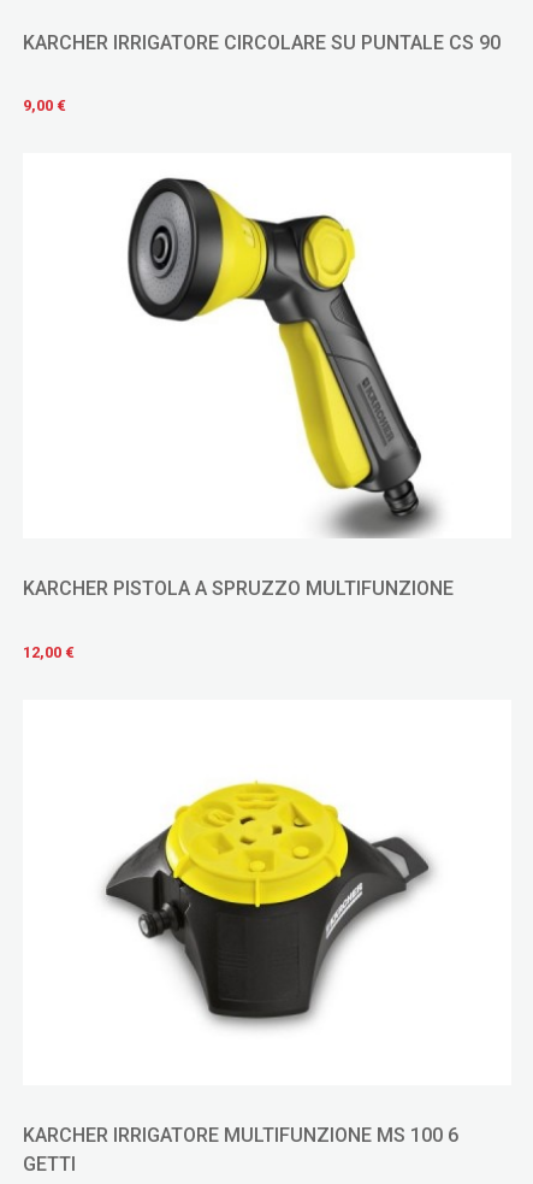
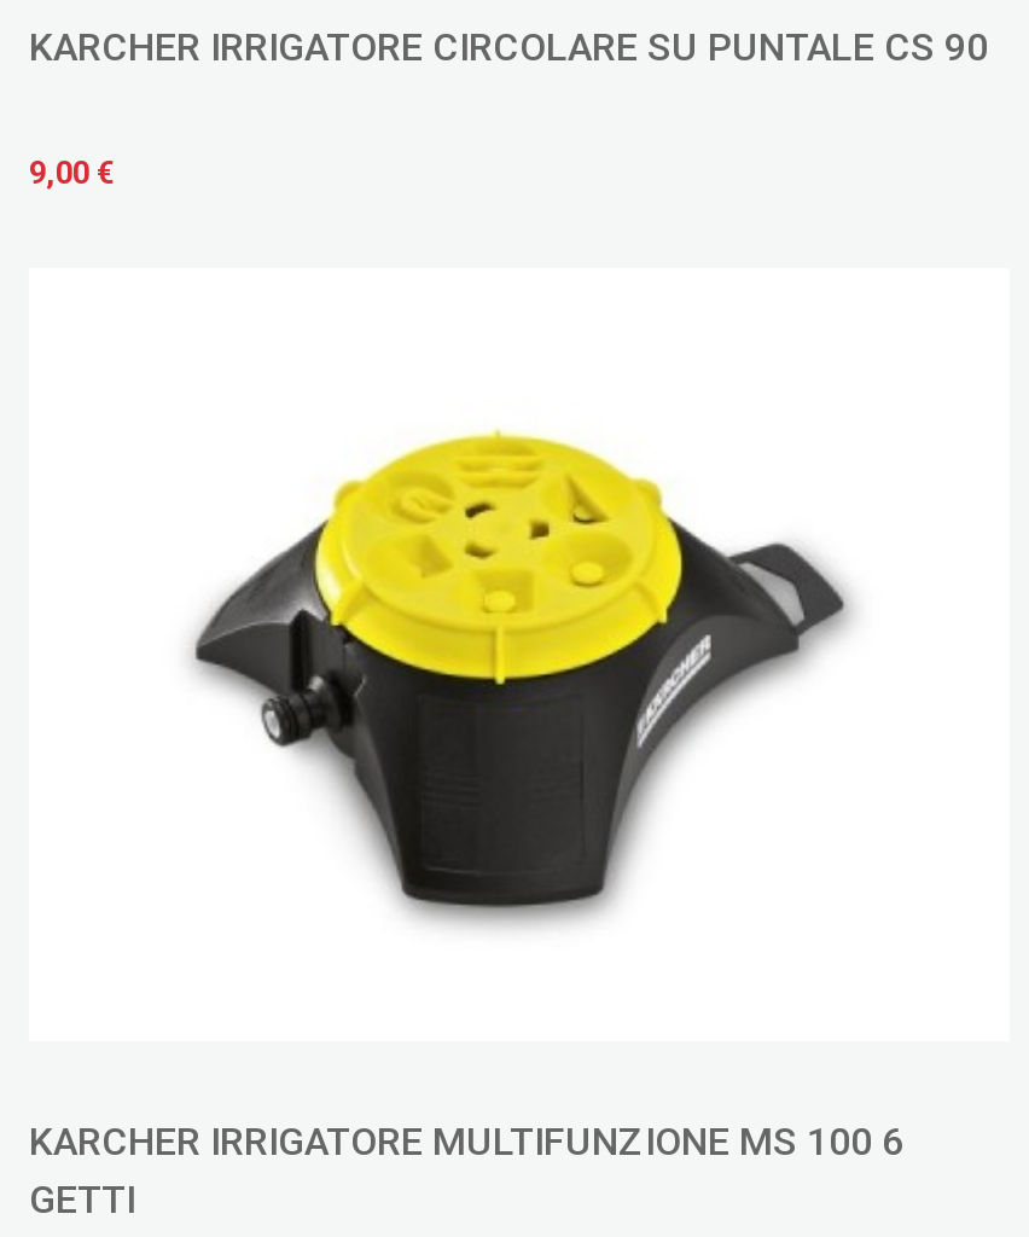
- [image]
- KARCHER PISTOLA A SPRUZZO MULTIFUNZIONE
- 12,00 €
